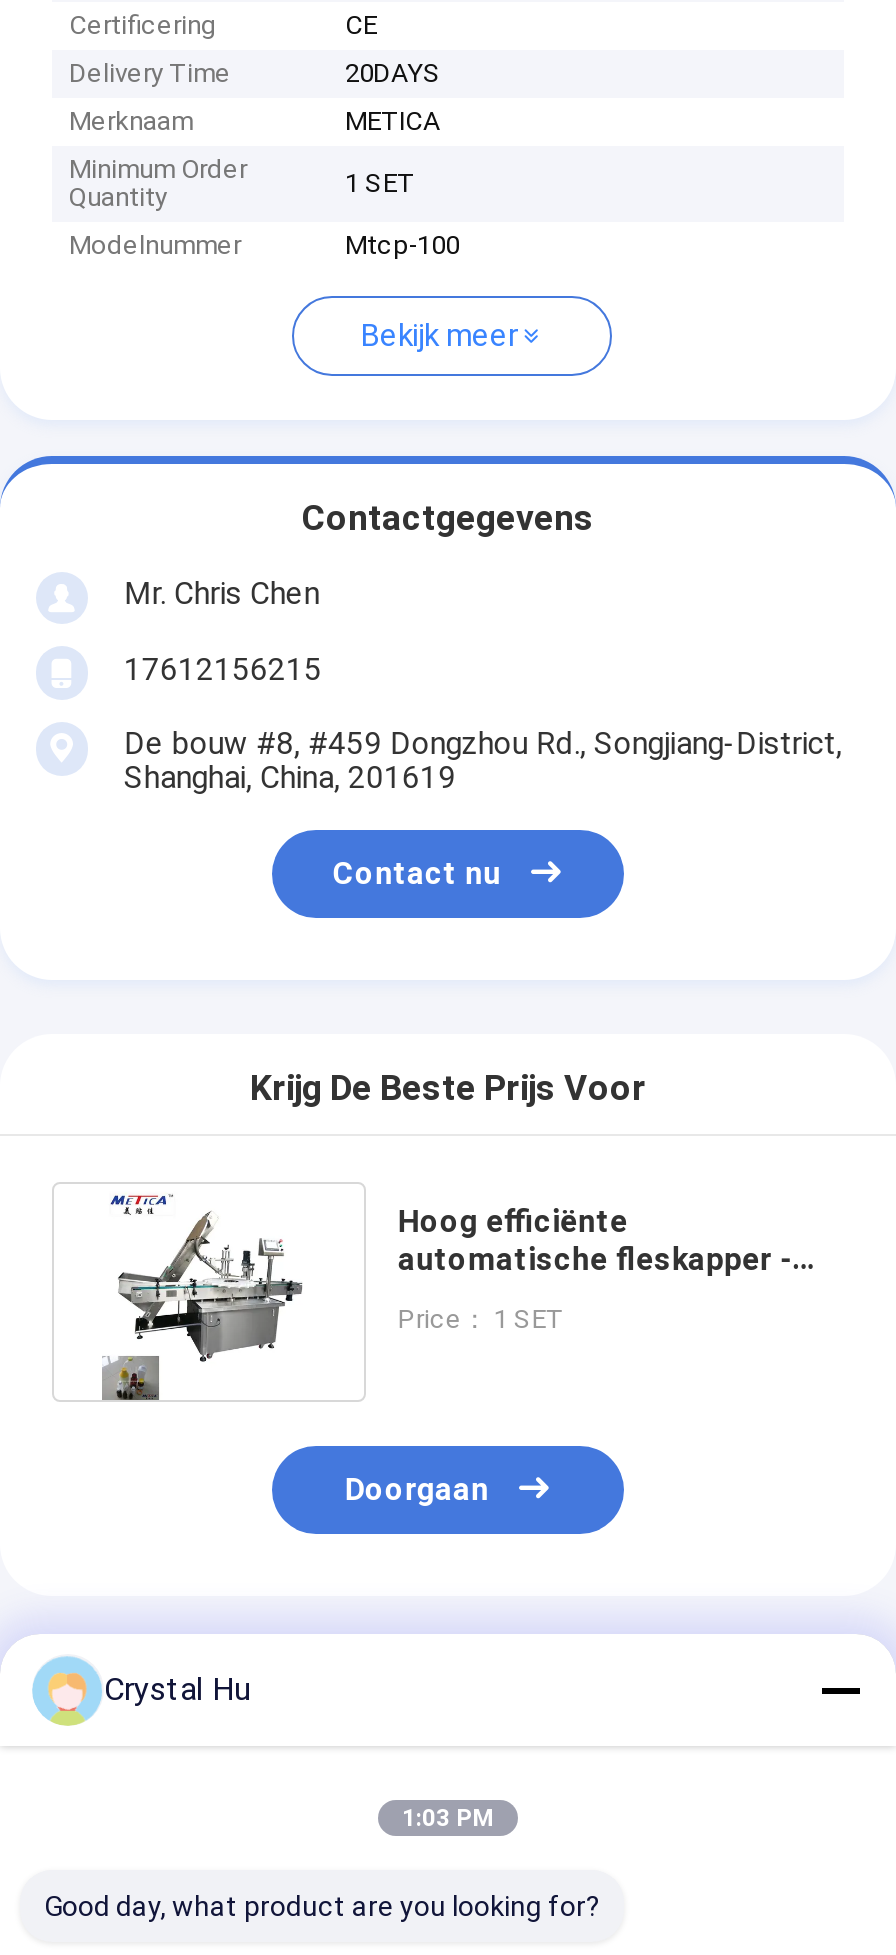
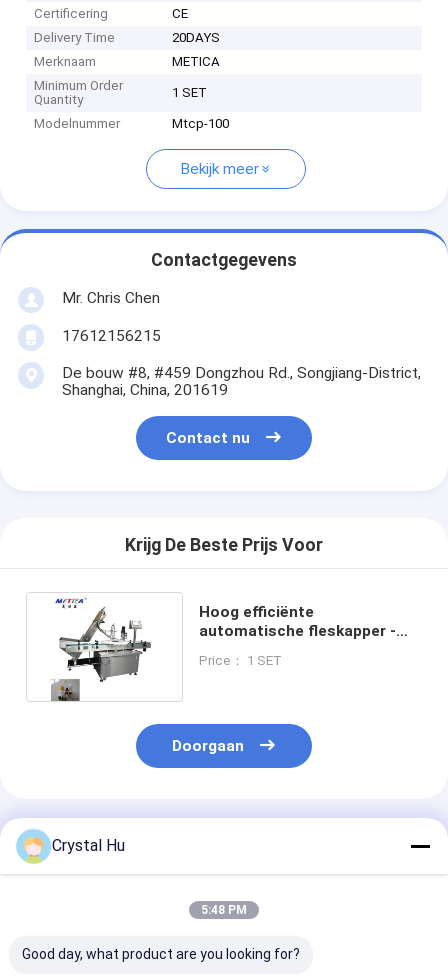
- 1:03 PM
+ 5:48 PM
